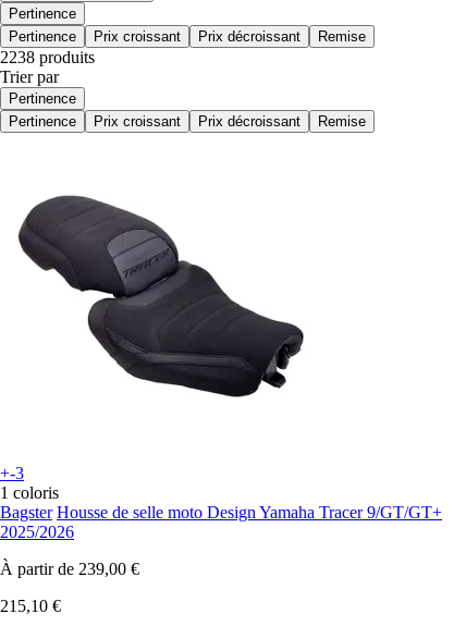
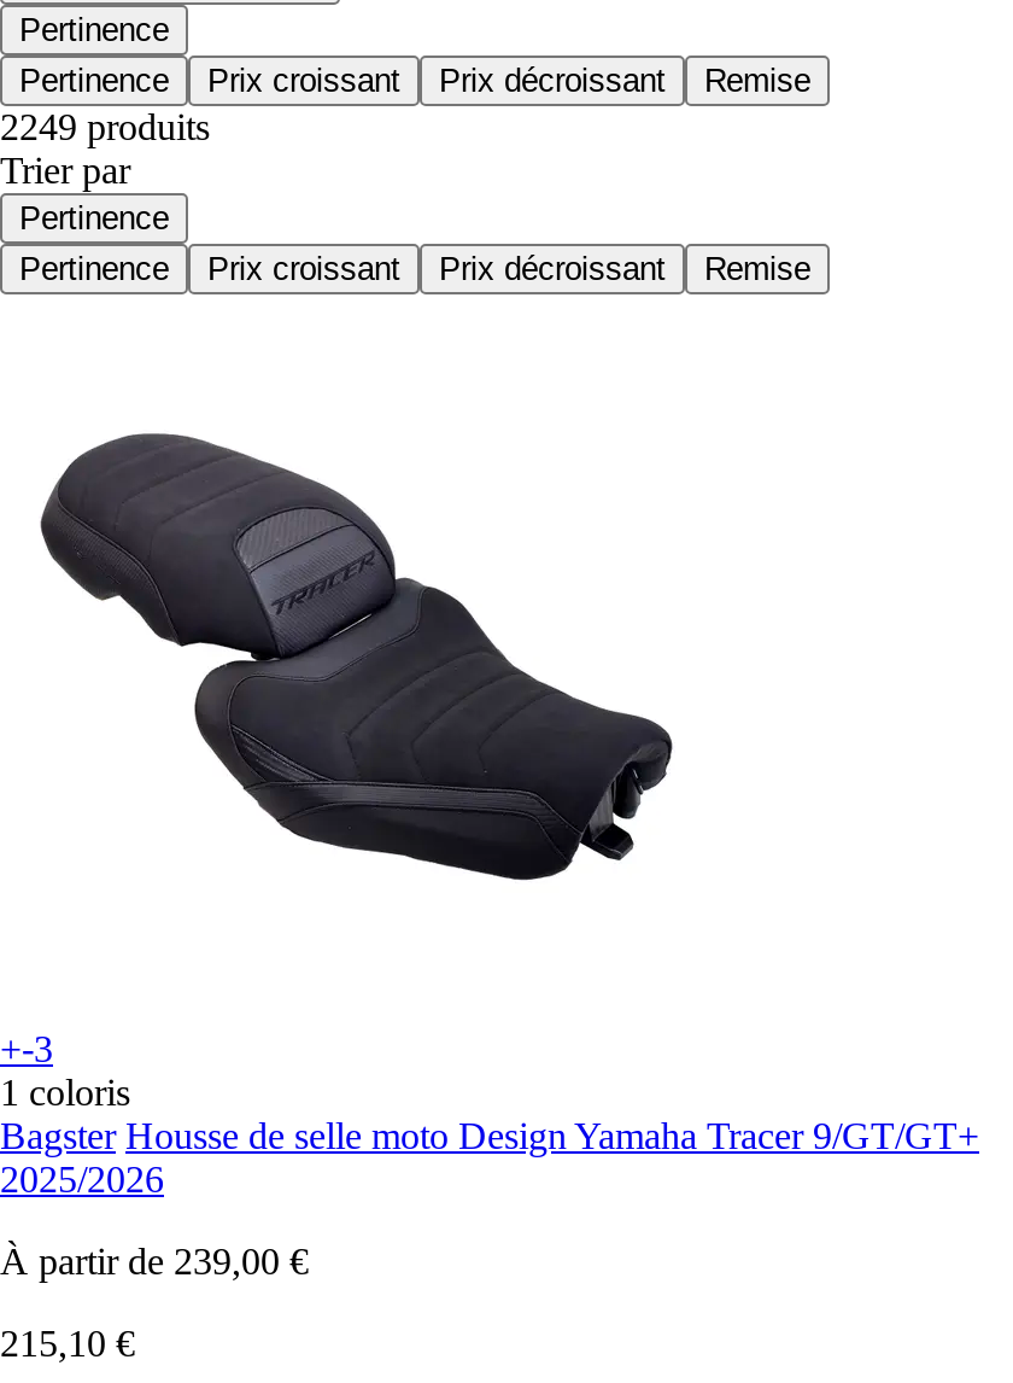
- 2238 produits
+ 2249 produits
